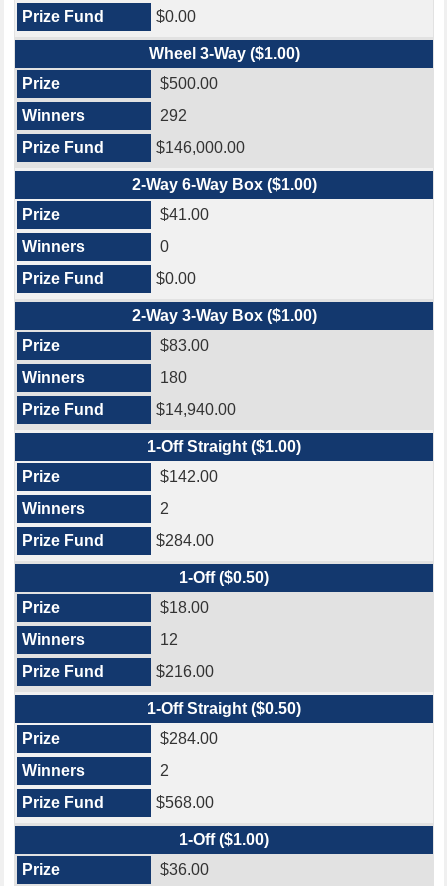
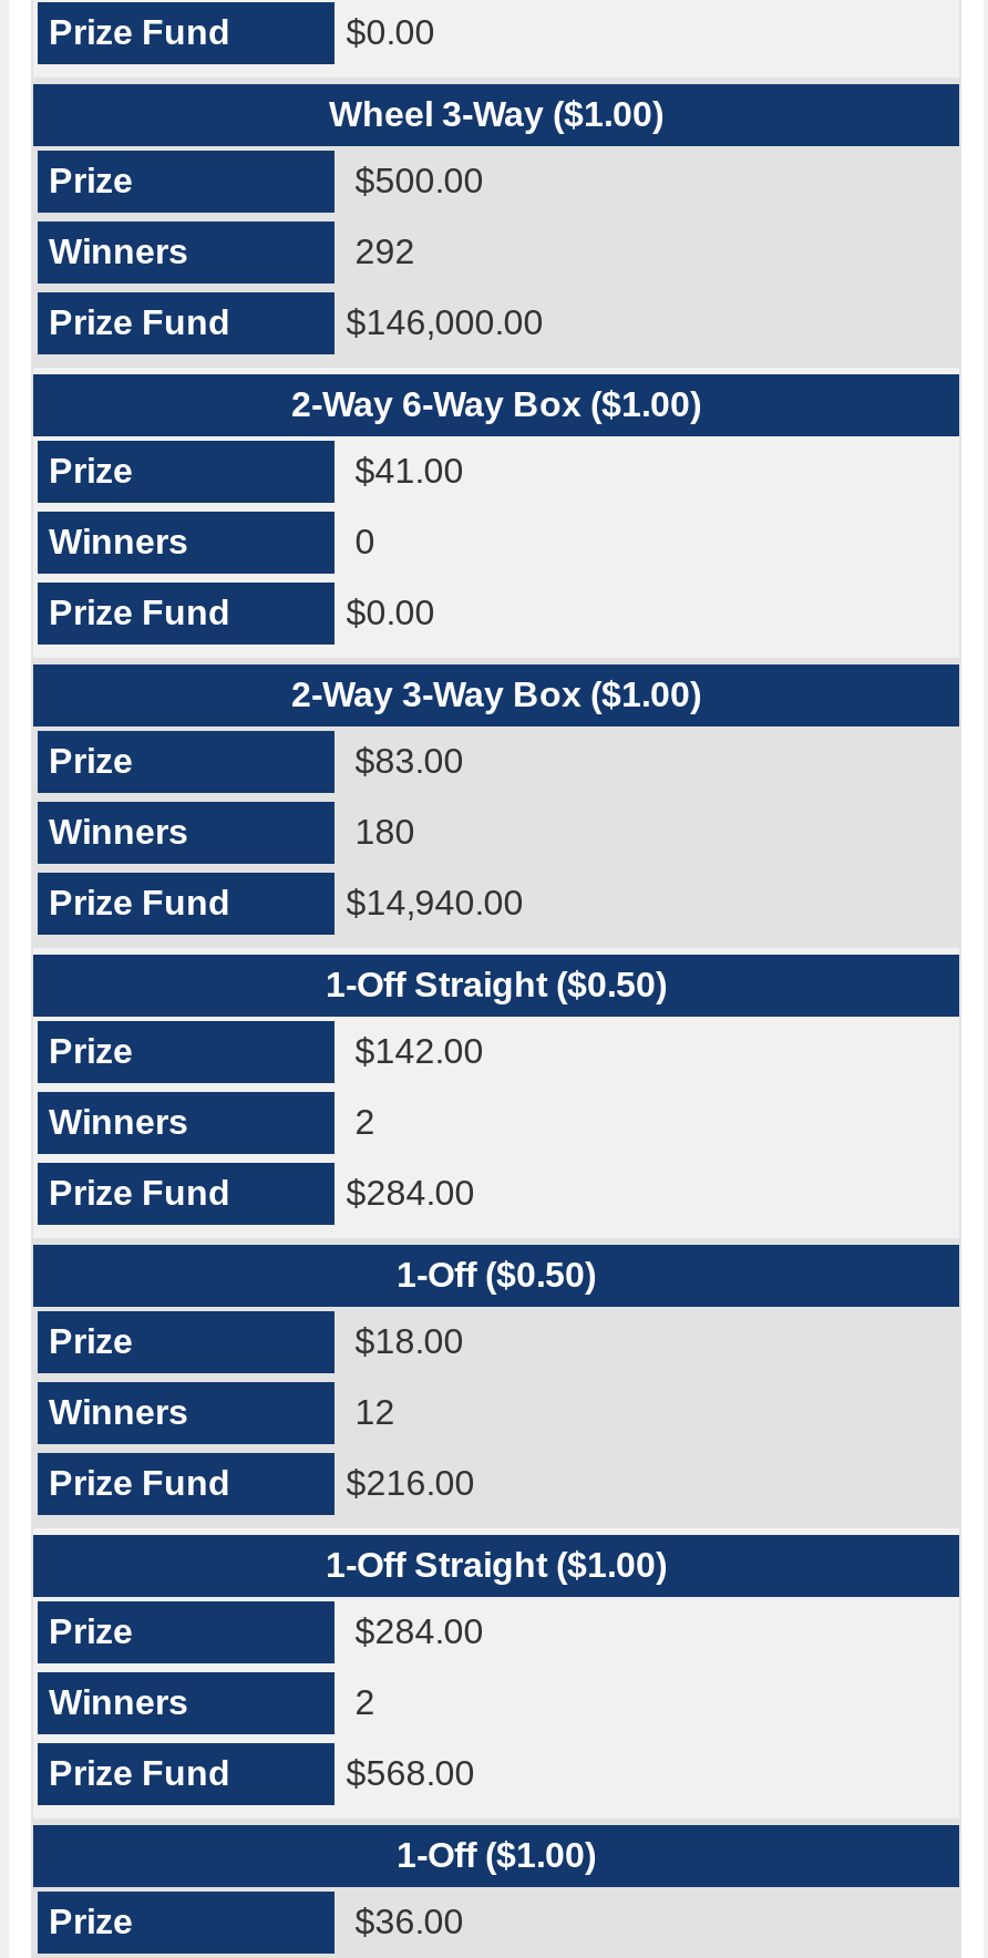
- 1-Off Straight ($1.00)
+ 1-Off Straight ($0.50)

- 1-Off Straight ($0.50)
+ 1-Off Straight ($1.00)
